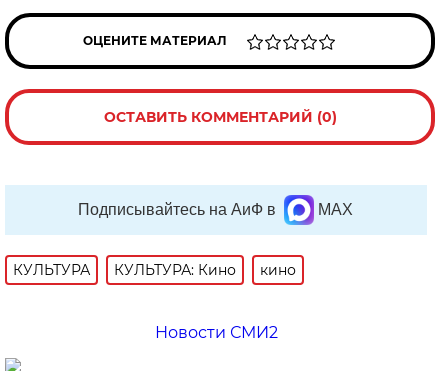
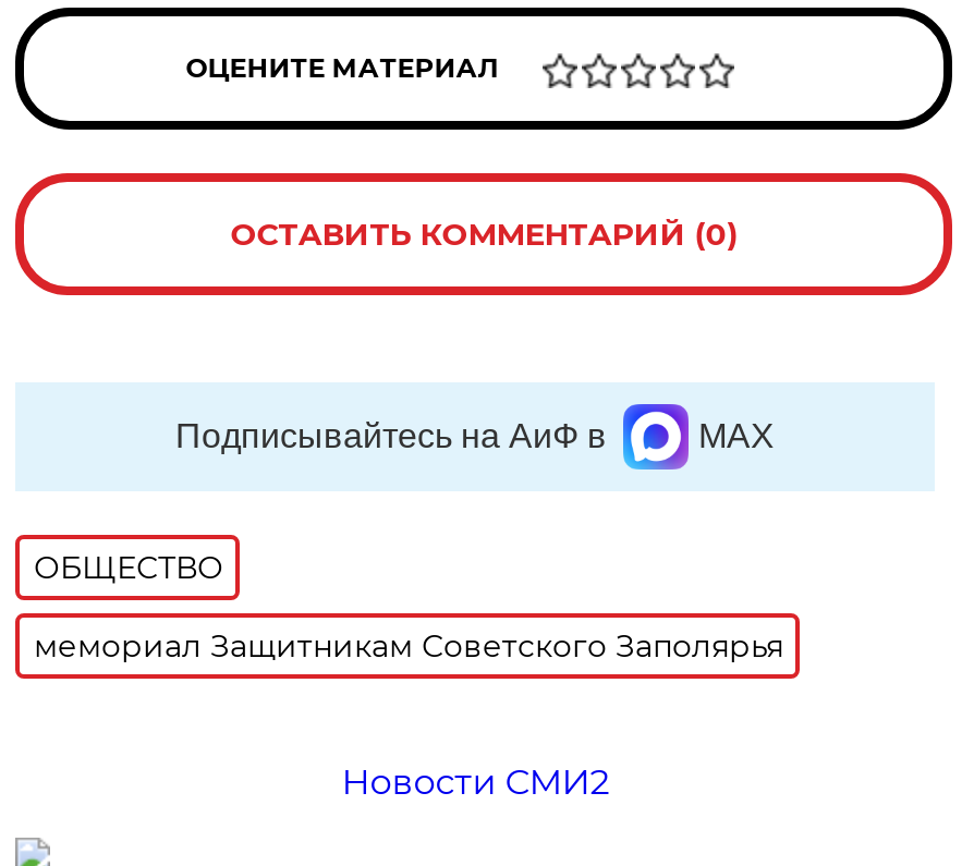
- КУЛЬТУРА
- КУЛЬТУРА: Кино
- кино
+ ОБЩЕСТВО
+ мемориал Защитникам Советского Заполярья
